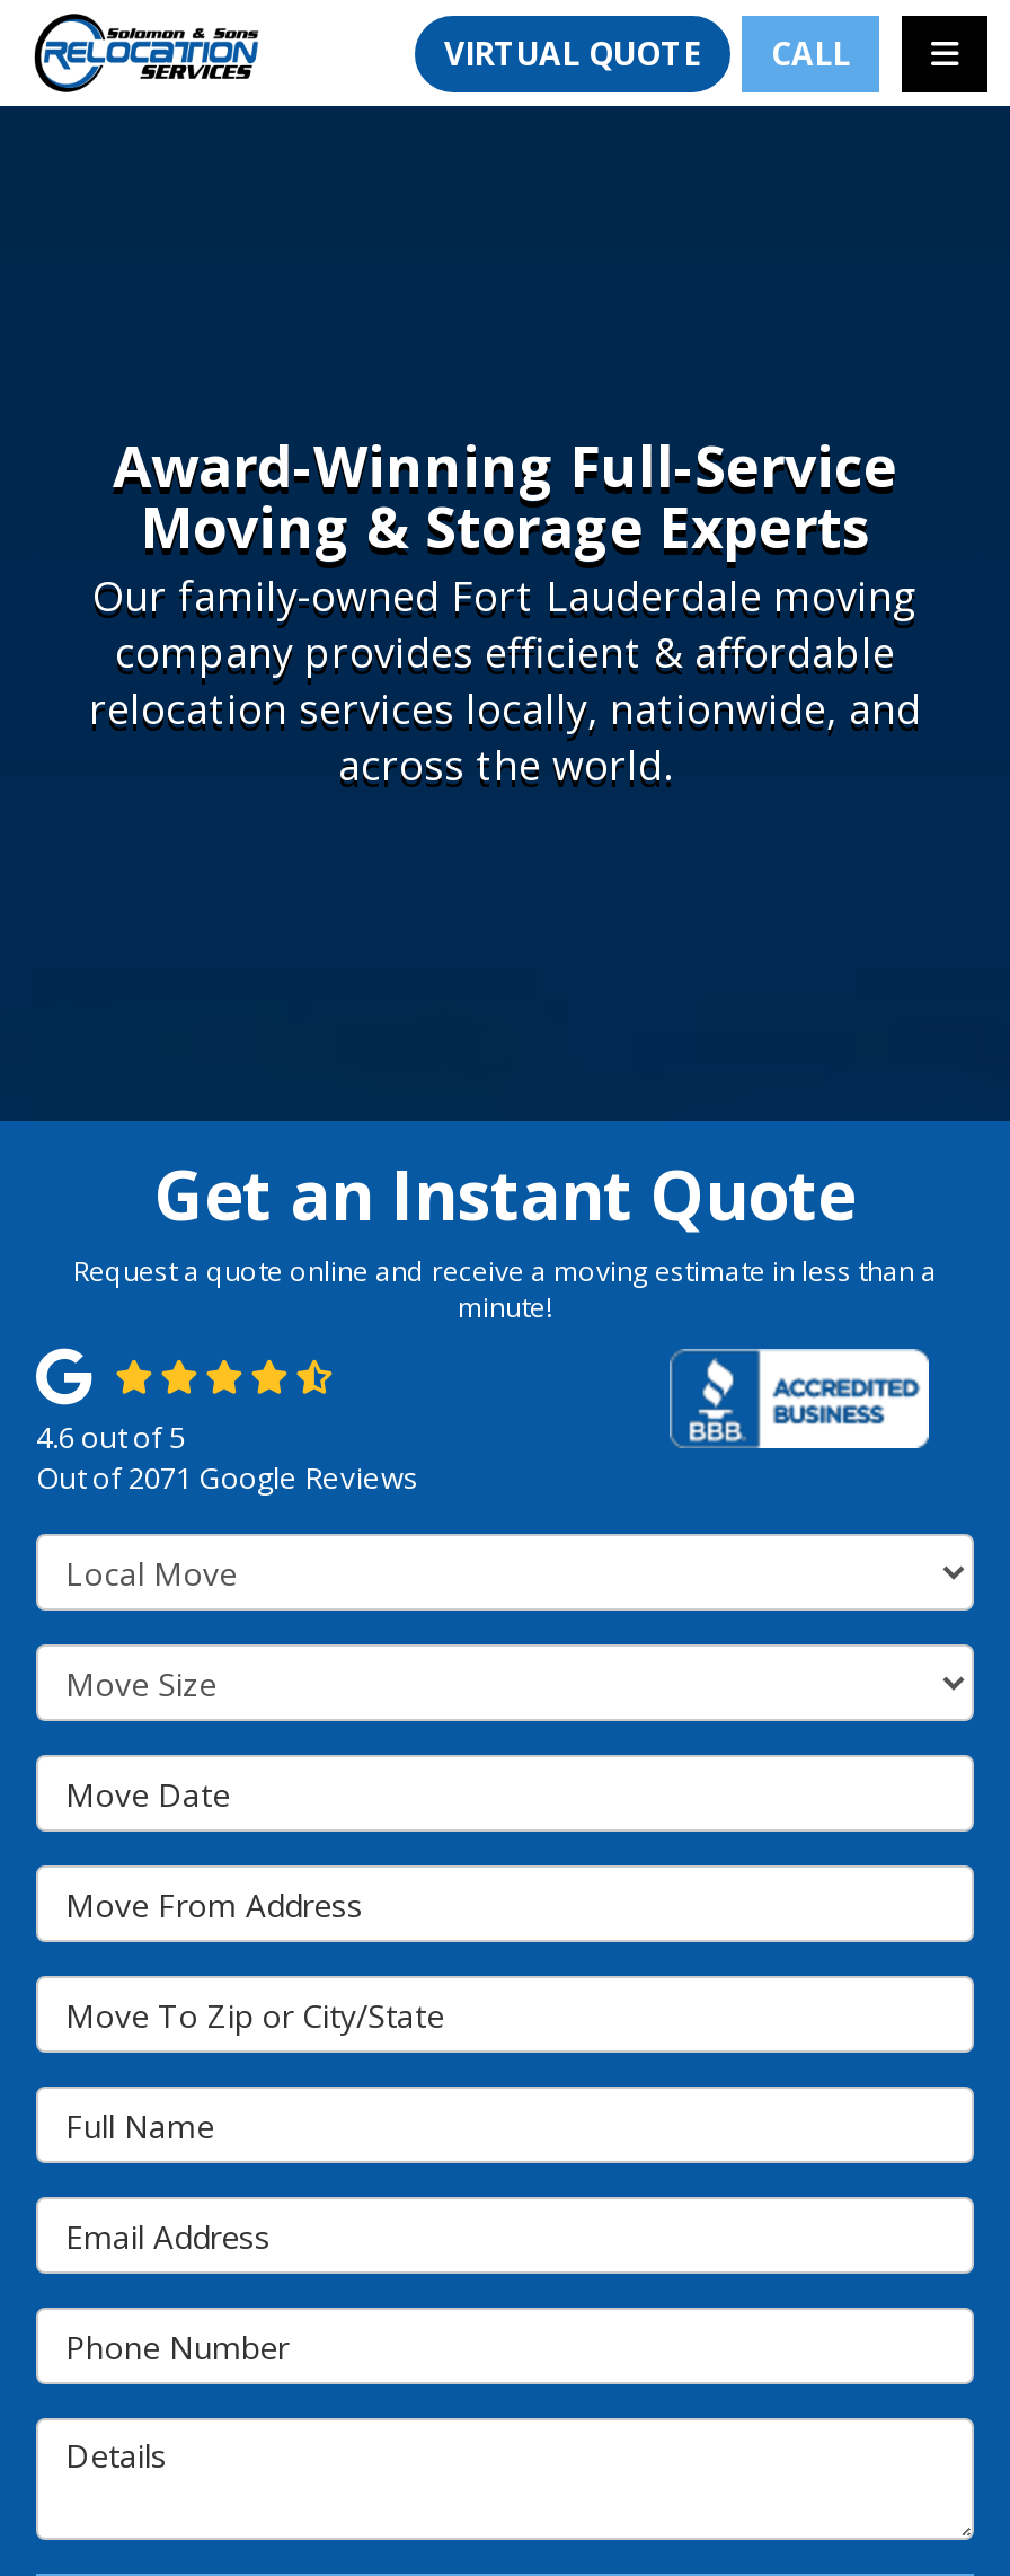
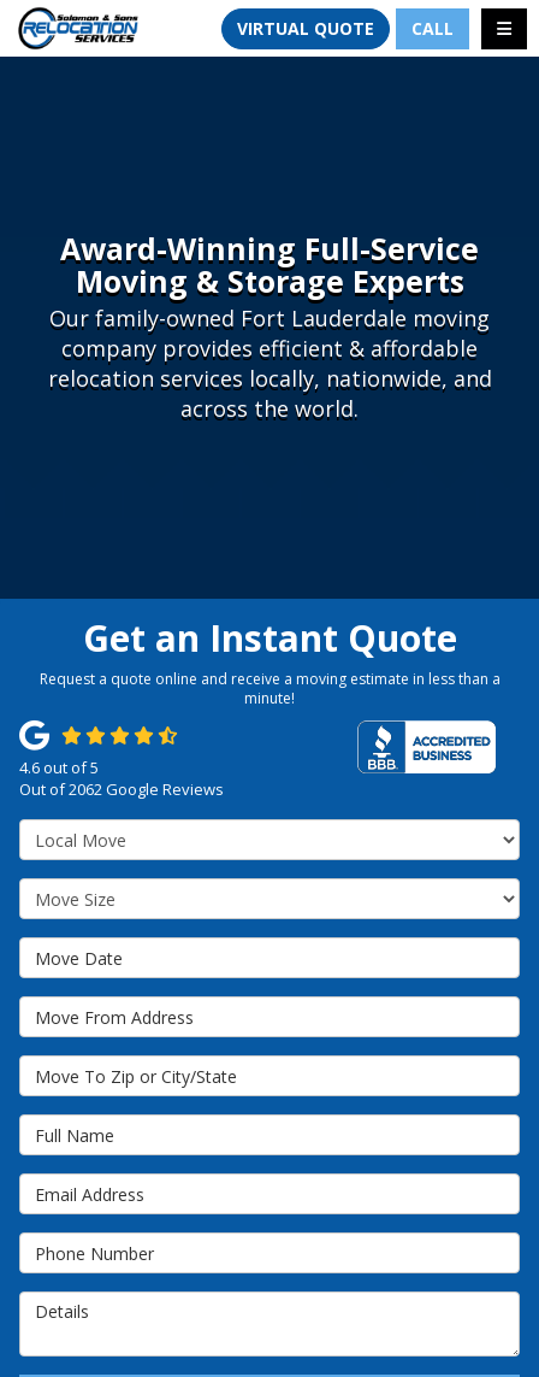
- Out of 2071 Google Reviews
+ Out of 2062 Google Reviews
